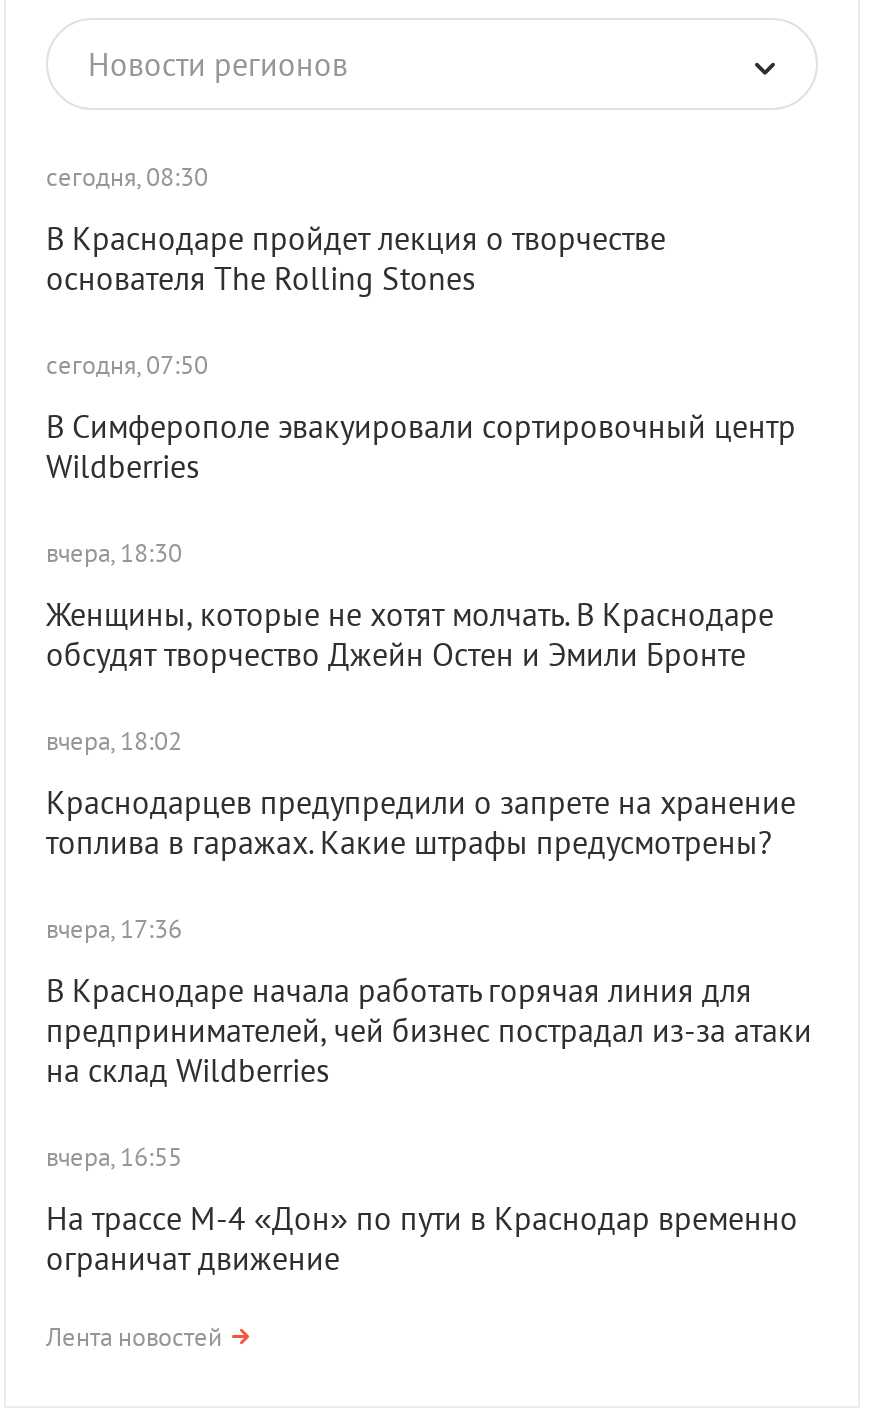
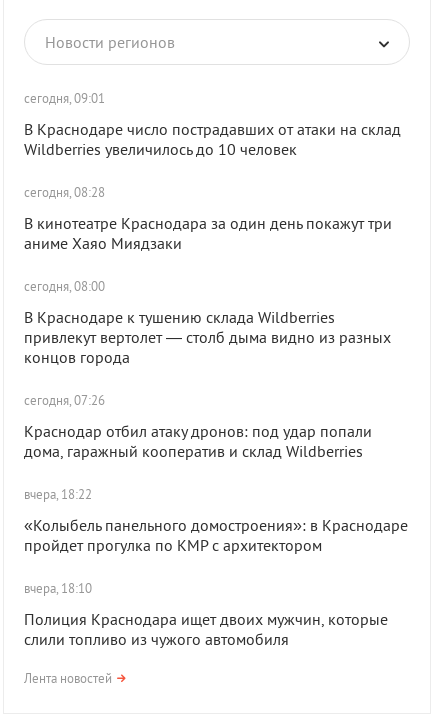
- сегодня, 08:30
+ сегодня, 09:01

- В Краснодаре пройдет лекция о творчестве
- основателя The Rolling Stones
+ В Краснодаре число пострадавших от атаки на склад
+ Wildberries увеличилось до 10 человек

- сегодня, 07:50
+ сегодня, 08:28

- В Симферополе эвакуировали сортировочный центр
- Wildberries
+ В кинотеатре Краснодара за один день покажут три
+ аниме Хаяо Миядзаки

- вчера, 18:30
+ сегодня, 08:00

- Женщины, которые не хотят молчать. В Краснодаре
- обсудят творчество Джейн Остен и Эмили Бронте
+ В Краснодаре к тушению склада Wildberries
+ привлекут вертолет — столб дыма видно из разных
+ концов города

- вчера, 18:02
+ сегодня, 07:26

- Краснодарцев предупредили о запрете на хранение
- топлива в гаражах. Какие штрафы предусмотрены?
+ Краснодар отбил атаку дронов: под удар попали
+ дома, гаражный кооператив и склад Wildberries

- вчера, 17:36
+ вчера, 18:22

- В Краснодаре начала работать горячая линия для
- предпринимателей, чей бизнес пострадал из-за атаки
- на склад Wildberries
+ «Колыбель панельного домостроения»: в Краснодаре
+ пройдет прогулка по КМР с архитектором

- вчера, 16:55
+ вчера, 18:10

- На трассе М-4 «Дон» по пути в Краснодар временно
- ограничат движение
+ Полиция Краснодара ищет двоих мужчин, которые
+ слили топливо из чужого автомобиля
